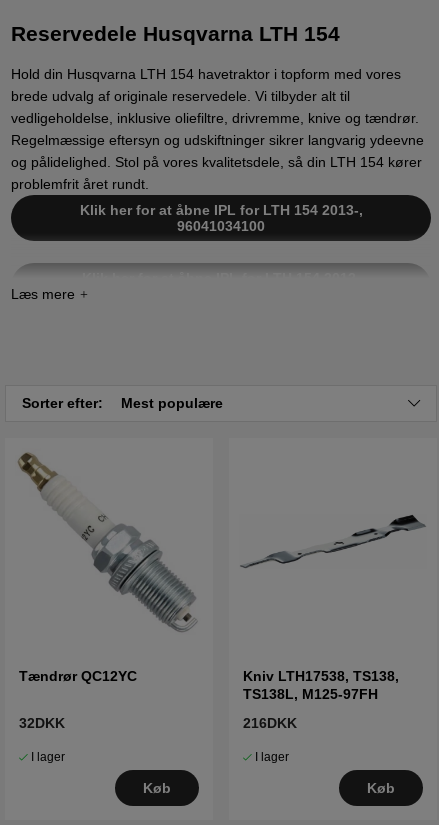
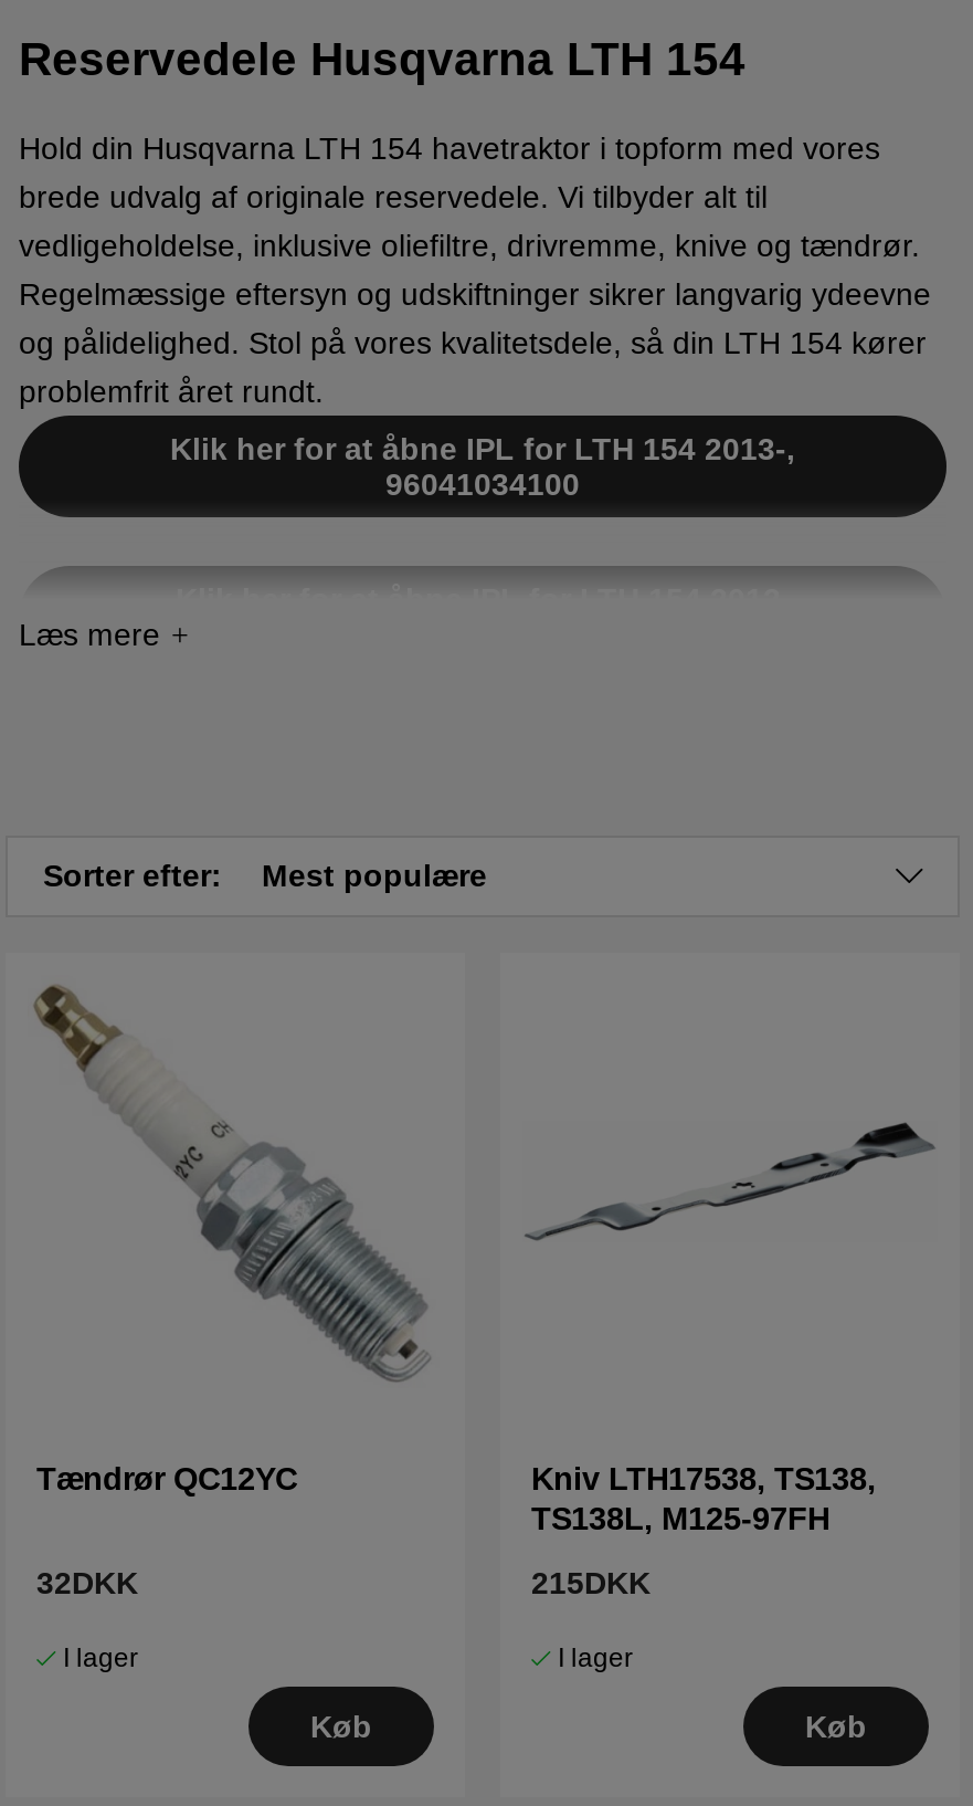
- 216DKK
+ 215DKK
